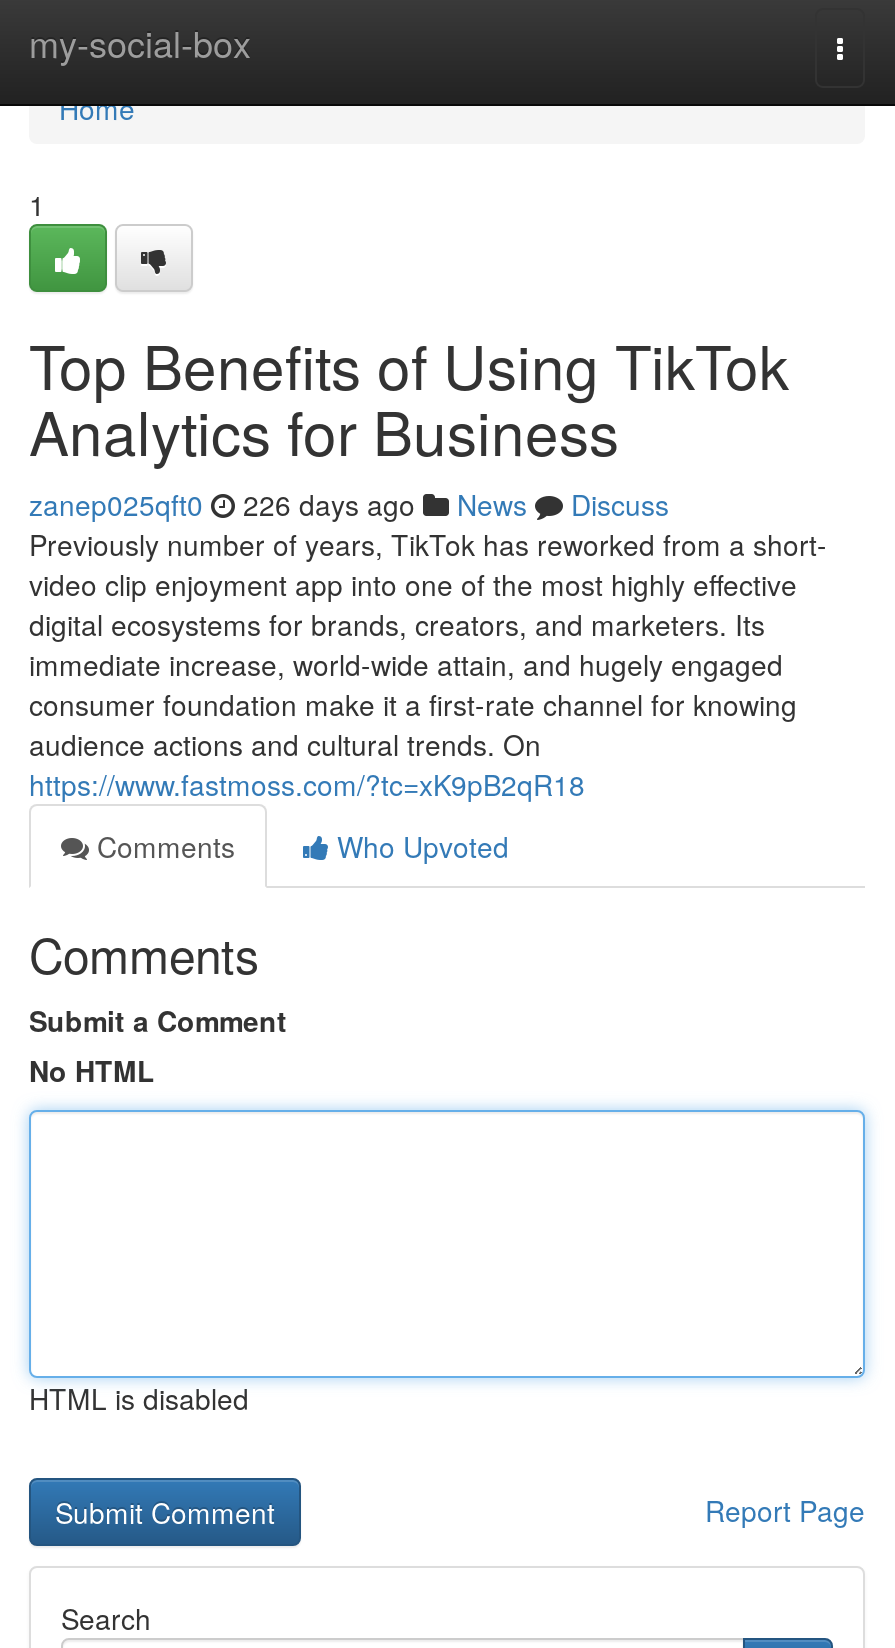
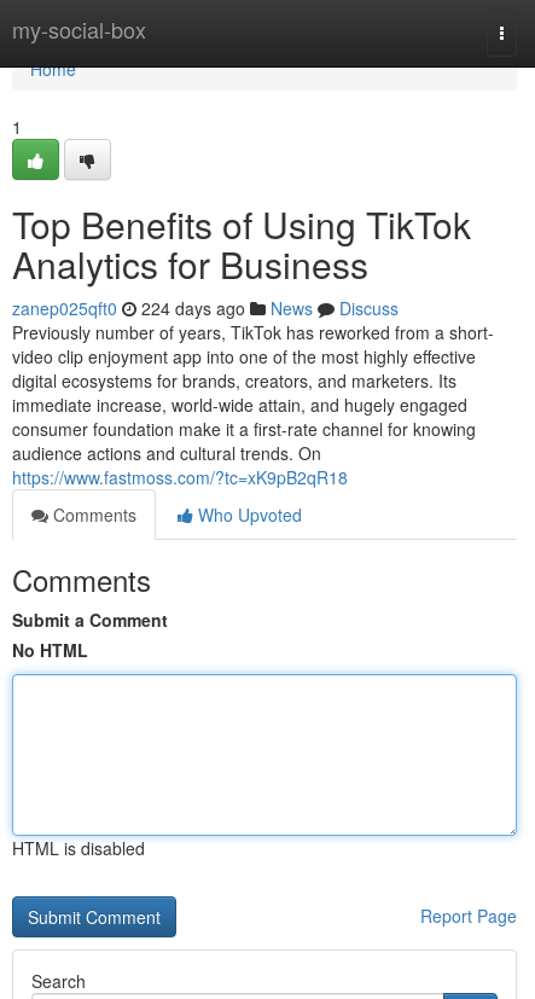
- zanep025qft0 226 days ago News Discuss
+ zanep025qft0 224 days ago News Discuss
